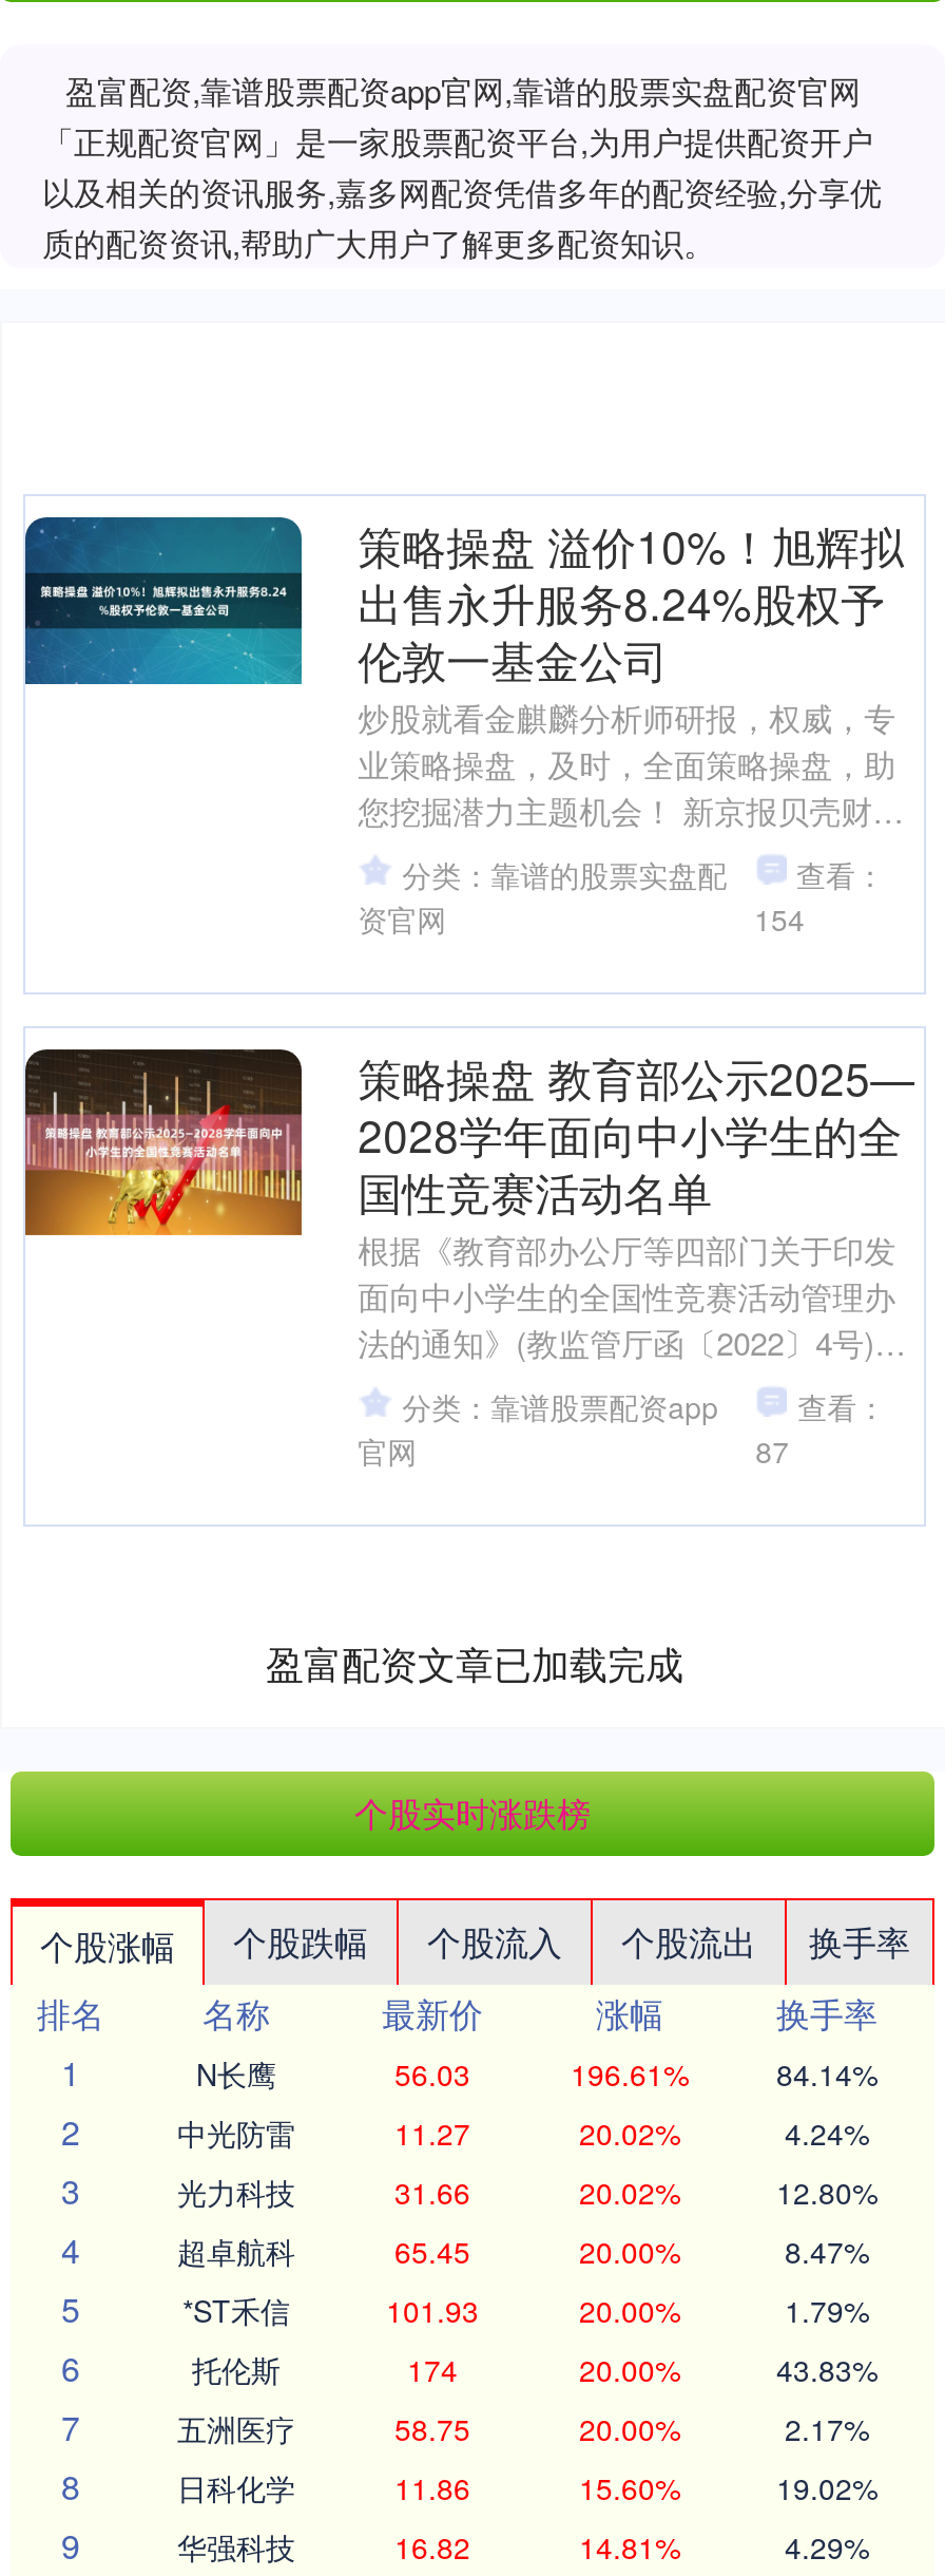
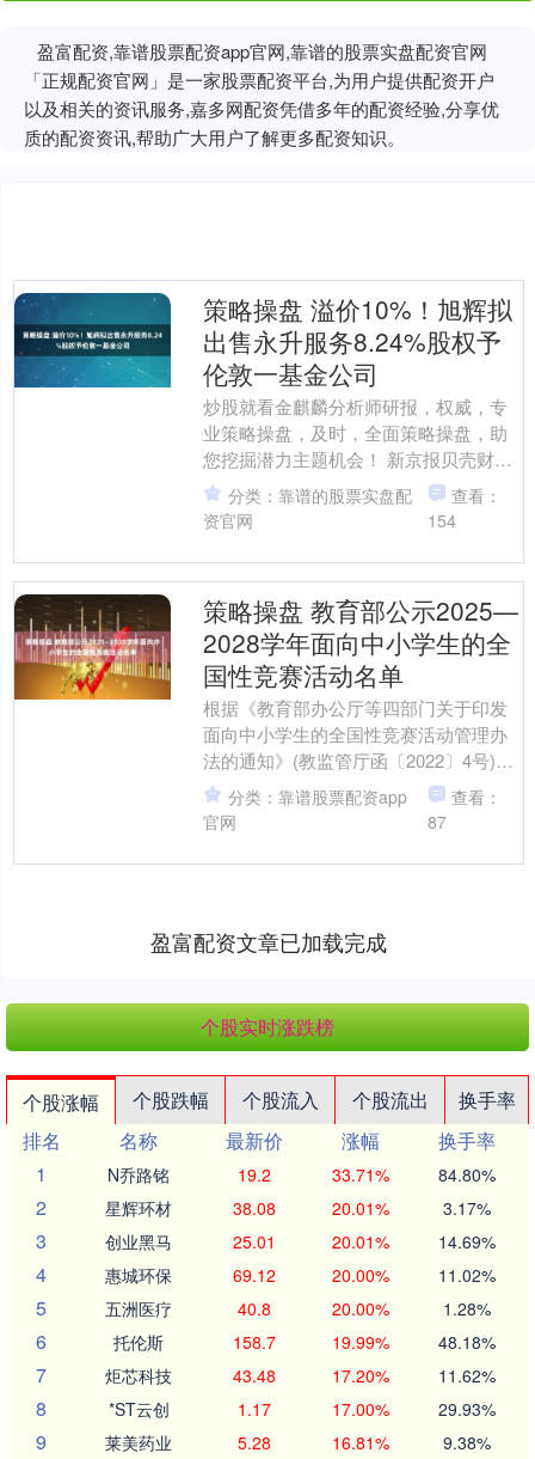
- N长鹰
- 56.03
- 196.61%
- 84.14%
+ N乔路铭
+ 19.2
+ 33.71%
+ 84.80%

- 中光防雷
- 11.27
- 20.02%
- 4.24%
+ 星辉环材
+ 38.08
+ 20.01%
+ 3.17%

- 光力科技
- 31.66
- 20.02%
- 12.80%
+ 创业黑马
+ 25.01
+ 20.01%
+ 14.69%

- 超卓航科
- 65.45
+ 惠城环保
+ 69.12

- 8.47%
+ 11.02%

- *ST禾信
- 101.93
+ 五洲医疗
+ 40.8

- 1.79%
+ 1.28%

- 174
+ 158.7

- 20.00%
+ 19.99%

- 43.83%
+ 48.18%

- 五洲医疗
- 58.75
- 20.00%
- 2.17%
+ 炬芯科技
+ 43.48
+ 17.20%
+ 11.62%

- 日科化学
- 11.86
- 15.60%
- 19.02%
+ *ST云创
+ 1.17
+ 17.00%
+ 29.93%

- 华强科技
- 16.82
- 14.81%
- 4.29%
+ 莱美药业
+ 5.28
+ 16.81%
+ 9.38%
